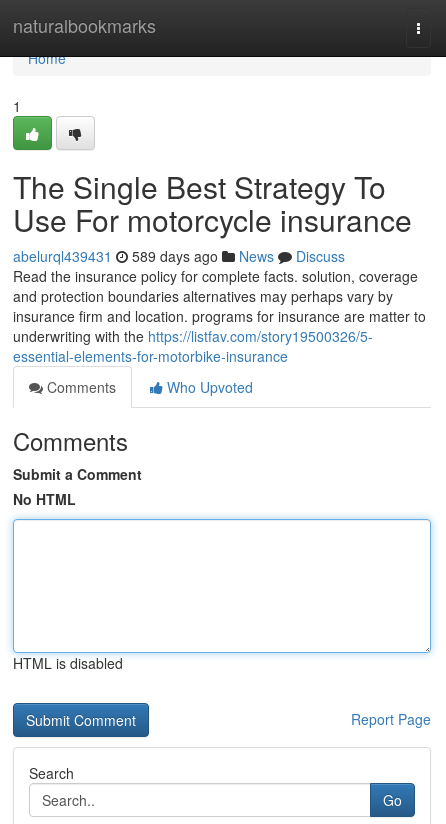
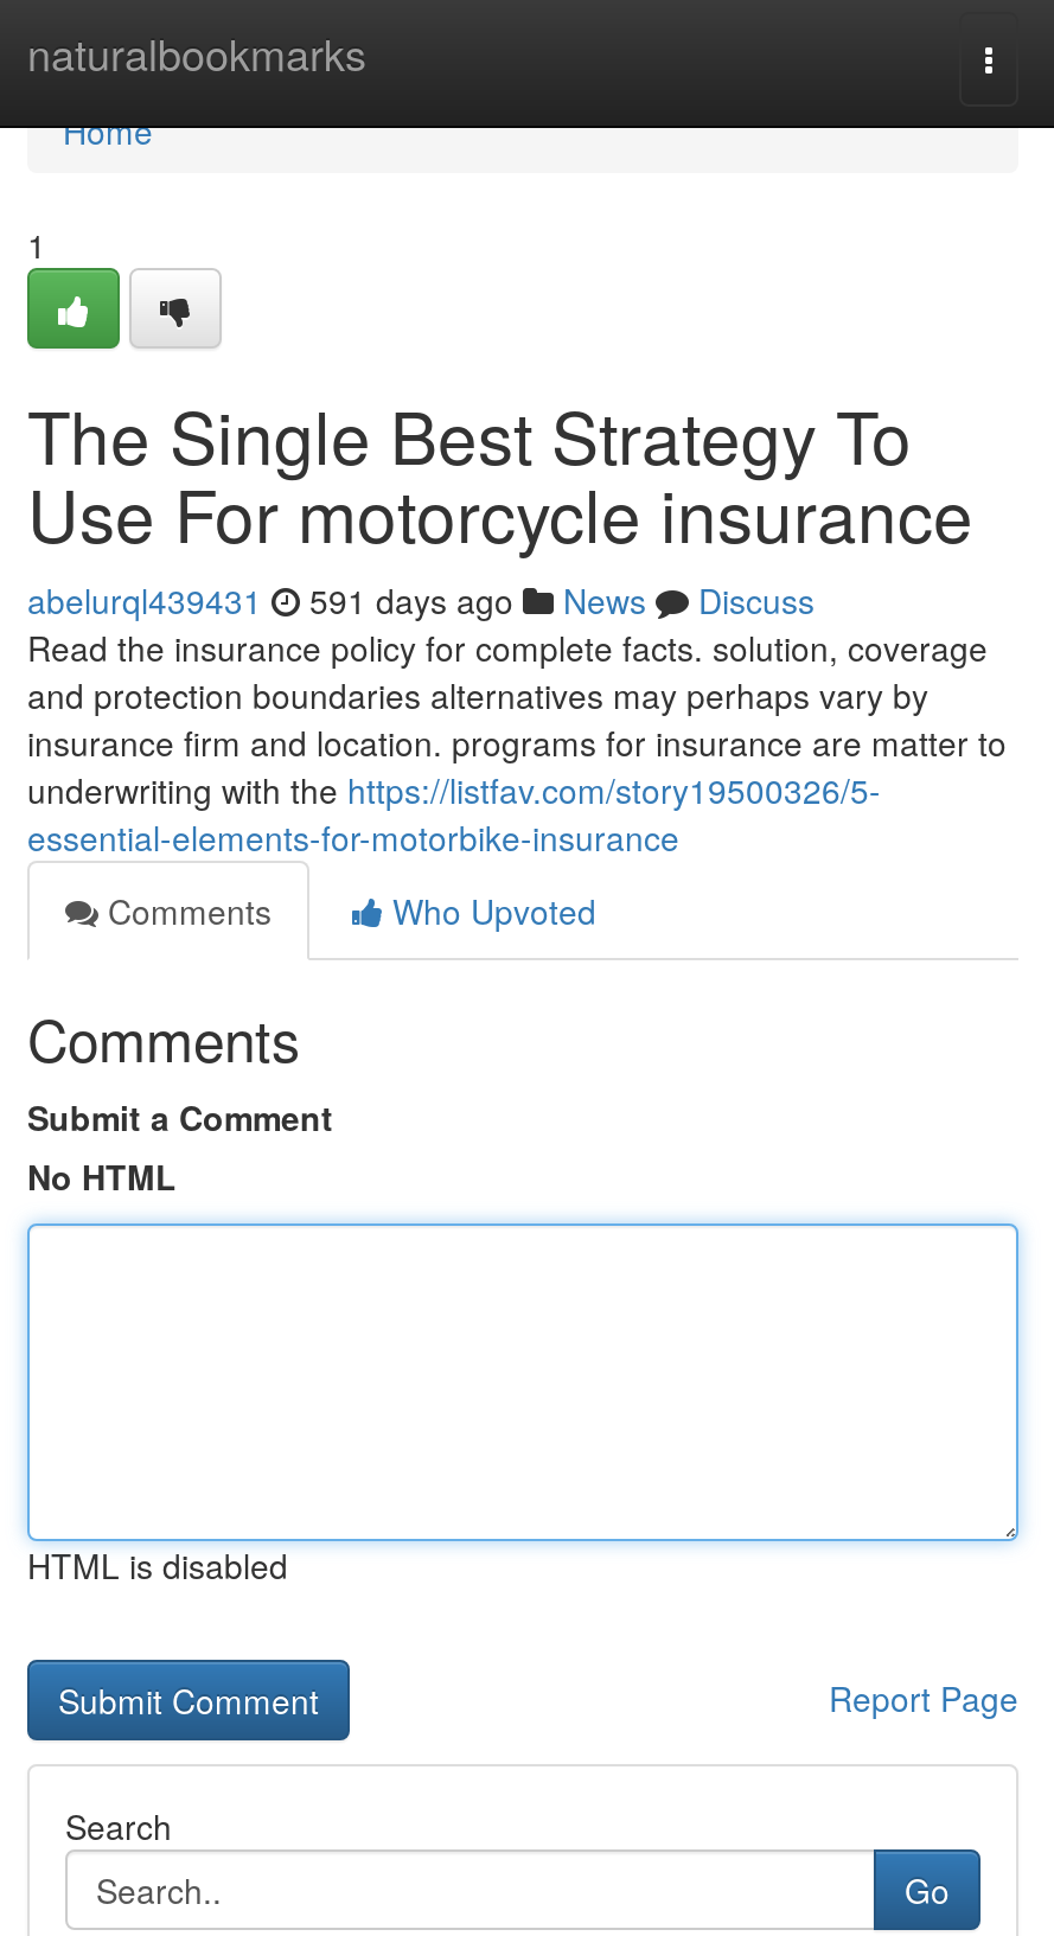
- abelurql439431 589 days ago News Discuss
+ abelurql439431 591 days ago News Discuss
